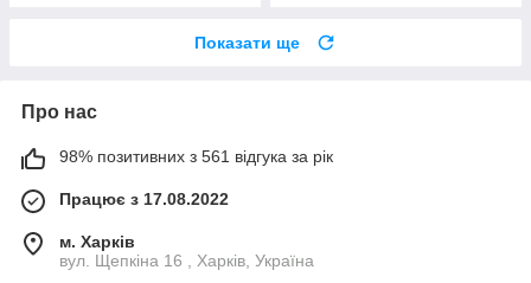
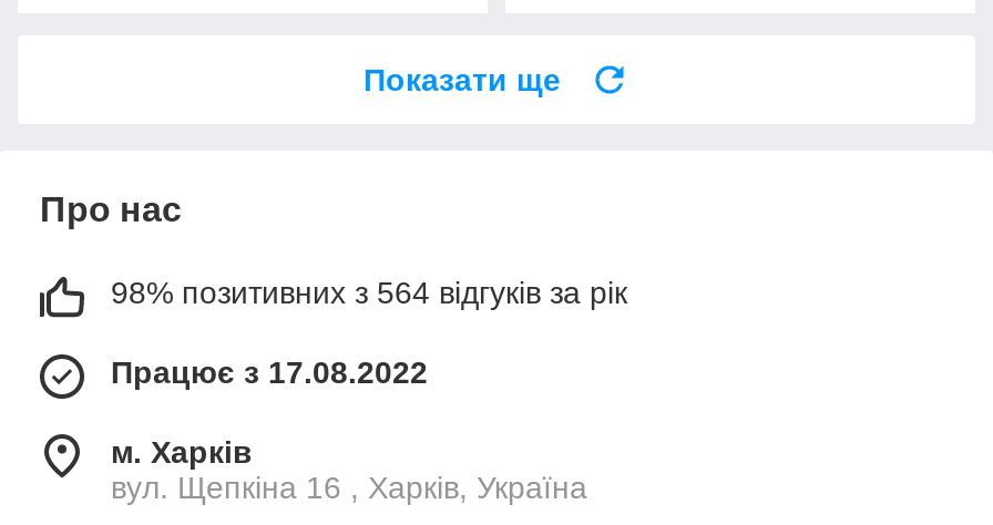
- 98% позитивних з 561 відгука за рік
+ 98% позитивних з 564 відгуків за рік
